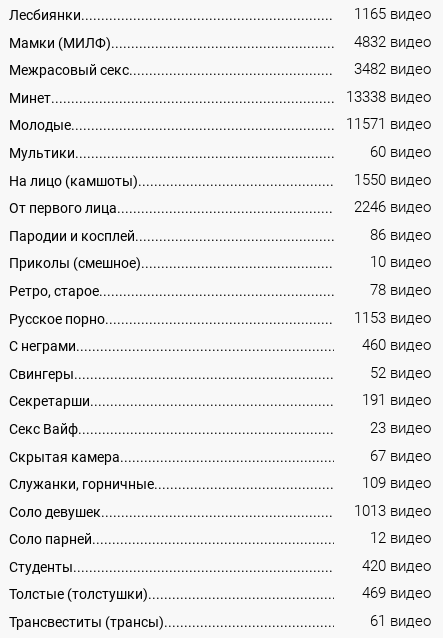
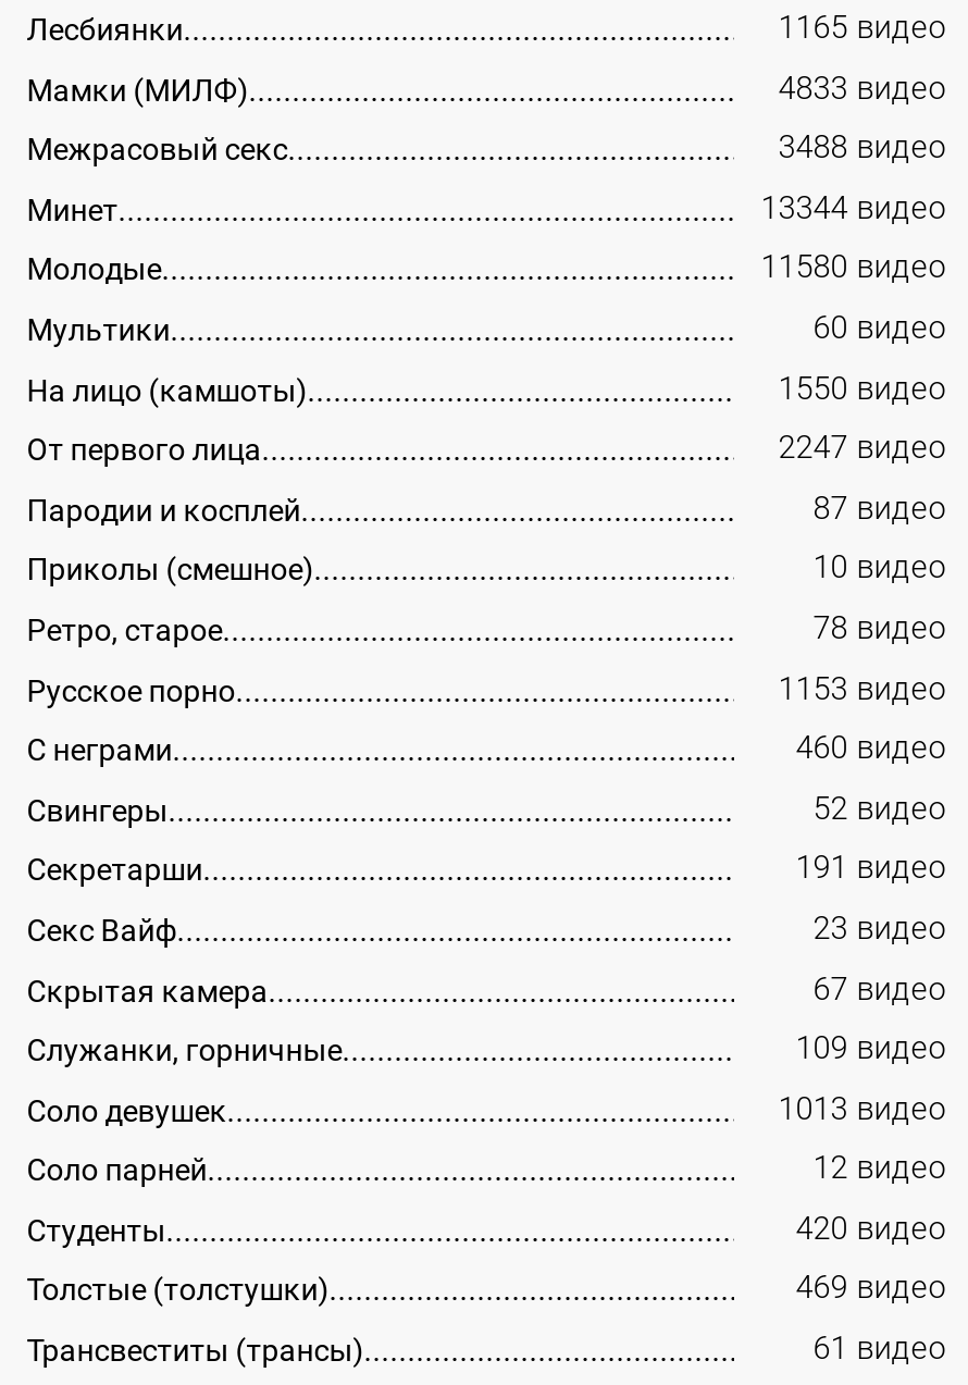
- 4832 видео
+ 4833 видео

- 3482 видео
+ 3488 видео

- 13338 видео
+ 13344 видео

- 11571 видео
+ 11580 видео

- 2246 видео
+ 2247 видео

- 86 видео
+ 87 видео
